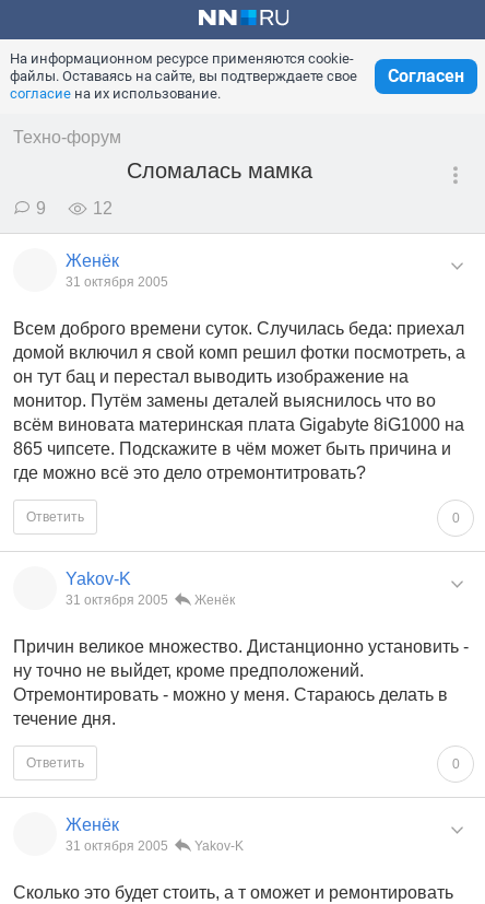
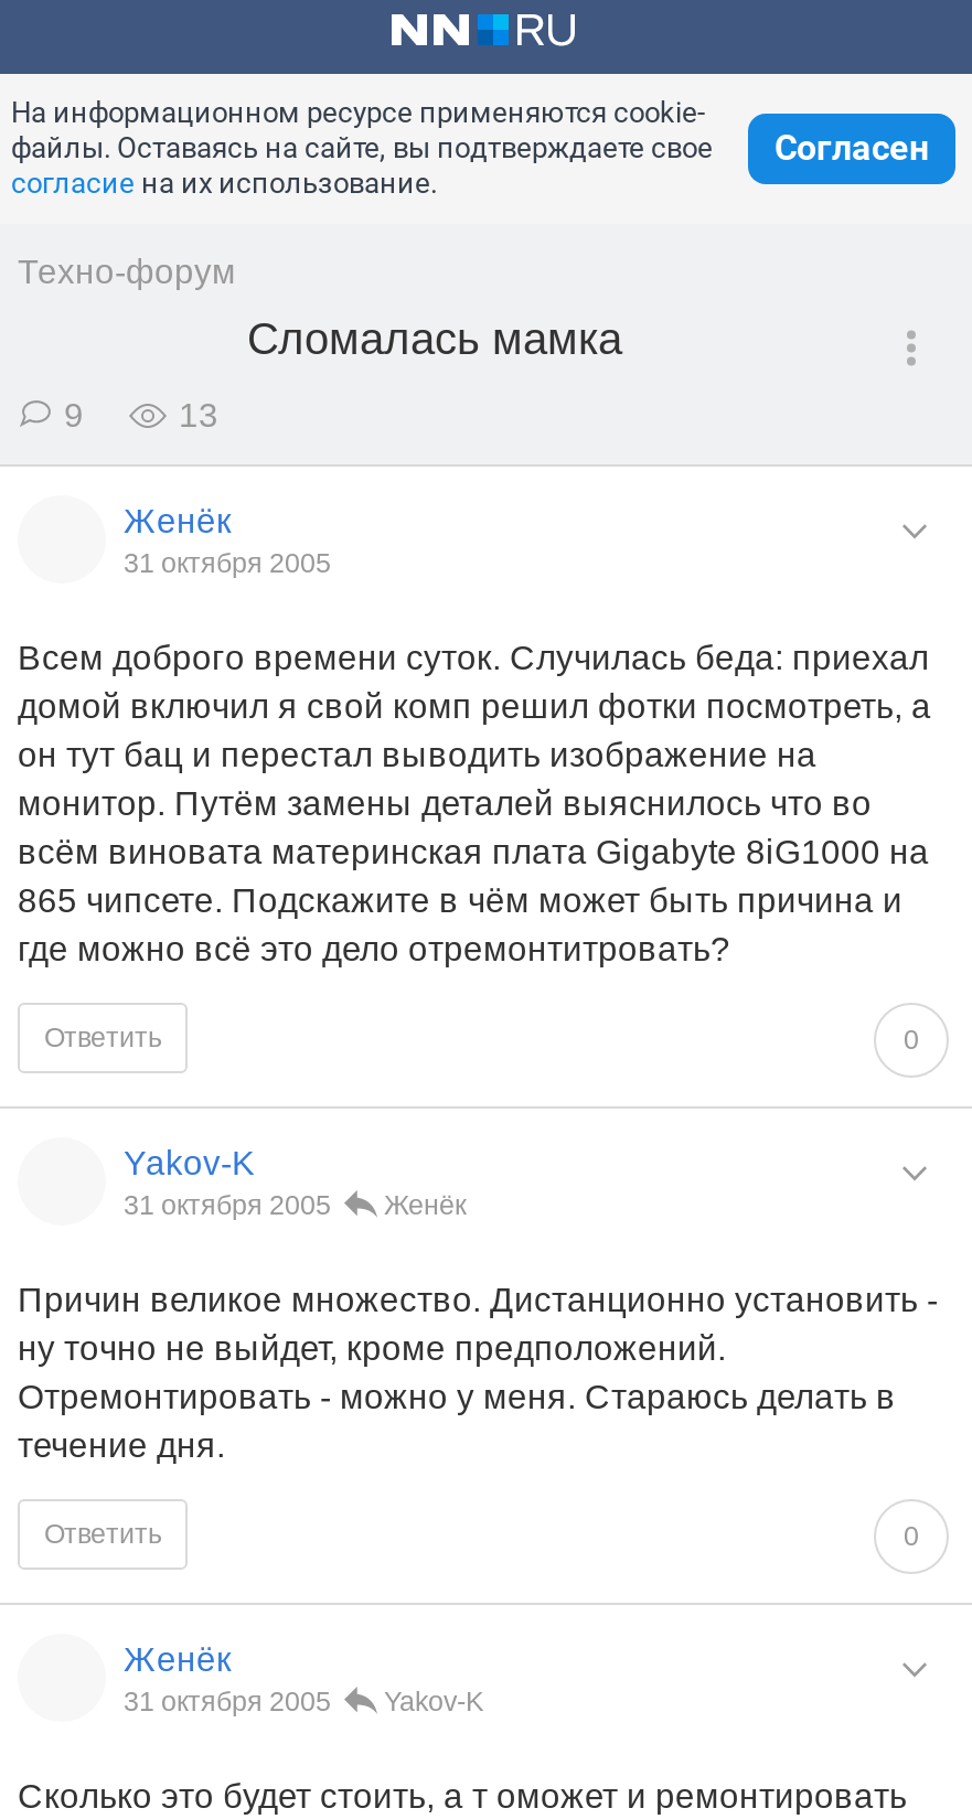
- 12
+ 13
